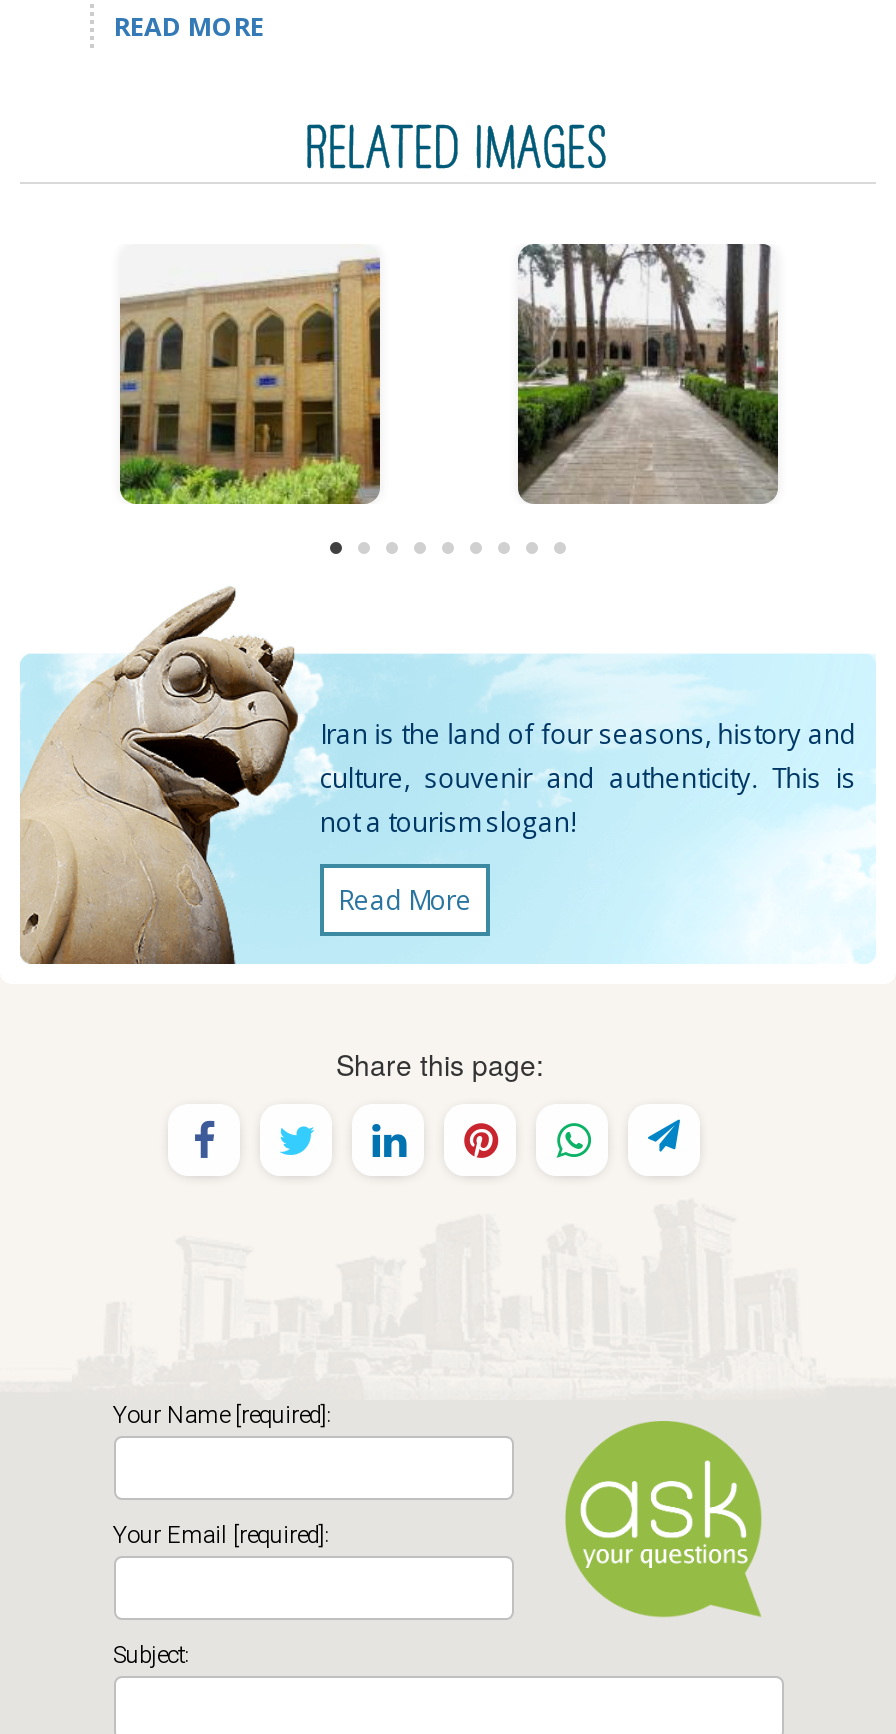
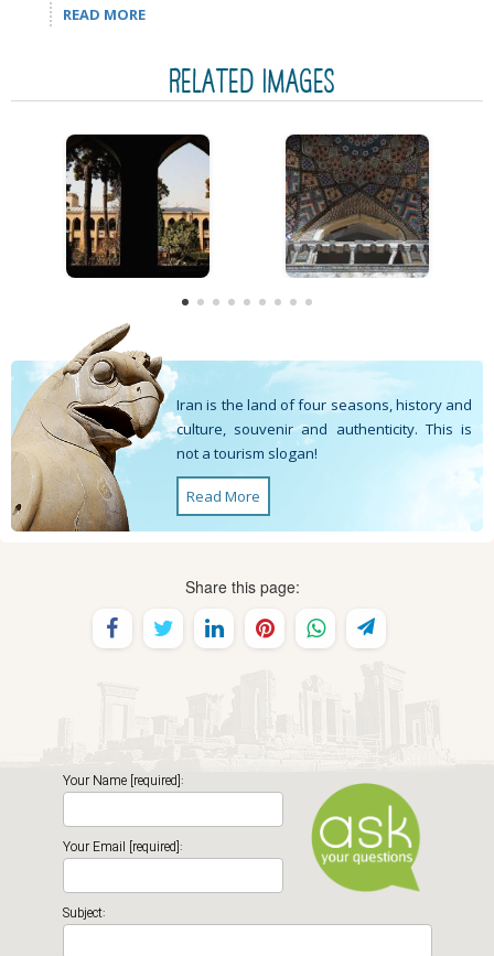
- [image]
+ [image]

- [image]
+ [image]
